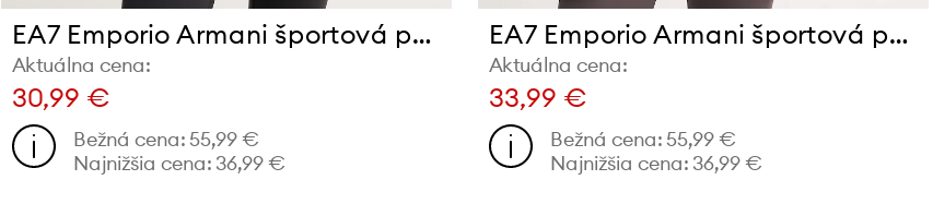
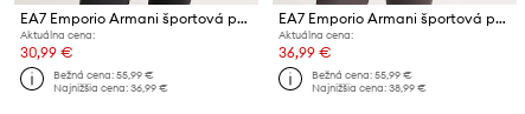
- 33,99 €
+ 36,99 €

- Najnižšia cena: 36,99 €
+ Najnižšia cena: 38,99 €
